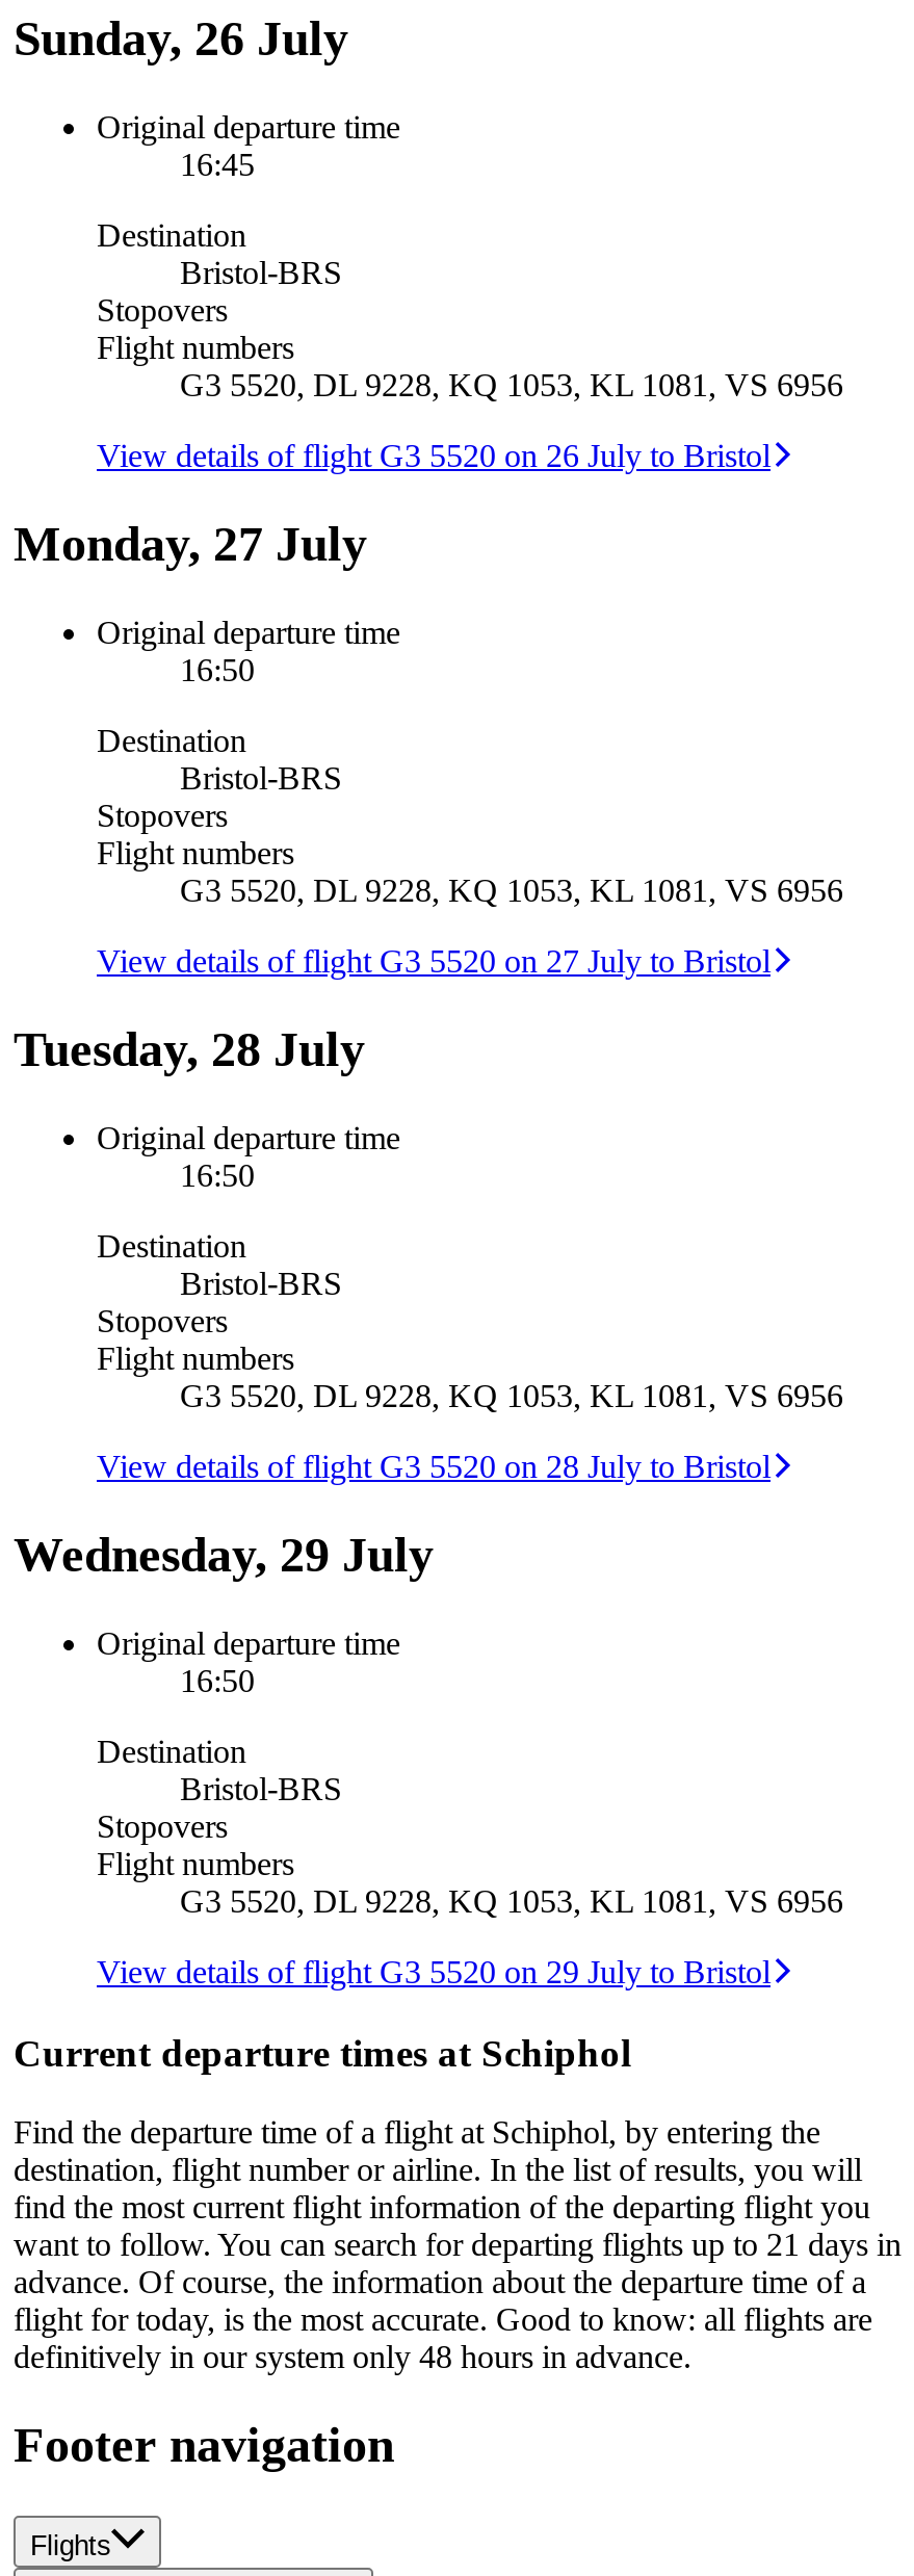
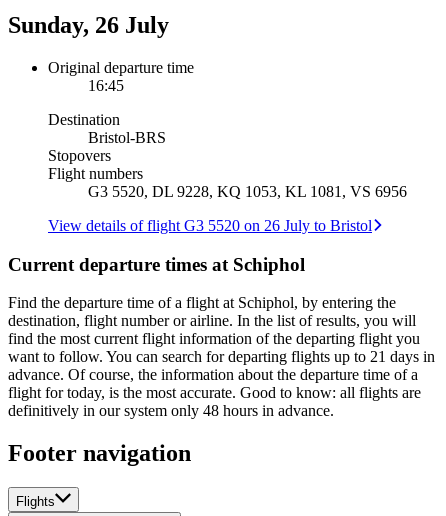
- Monday, 27 July
- Original departure time
- 16:50
- Destination
- Bristol-BRS
- Stopovers
- Flight numbers
- G3 5520, DL 9228, KQ 1053, KL 1081, VS 6956
- View details of flight G3 5520 on 27 July to Bristol
- Tuesday, 28 July
- Original departure time
- 16:50
- Destination
- Bristol-BRS
- Stopovers
- Flight numbers
- G3 5520, DL 9228, KQ 1053, KL 1081, VS 6956
- View details of flight G3 5520 on 28 July to Bristol
- Wednesday, 29 July
- Original departure time
- 16:50
- Destination
- Bristol-BRS
- Stopovers
- Flight numbers
- G3 5520, DL 9228, KQ 1053, KL 1081, VS 6956
- View details of flight G3 5520 on 29 July to Bristol
